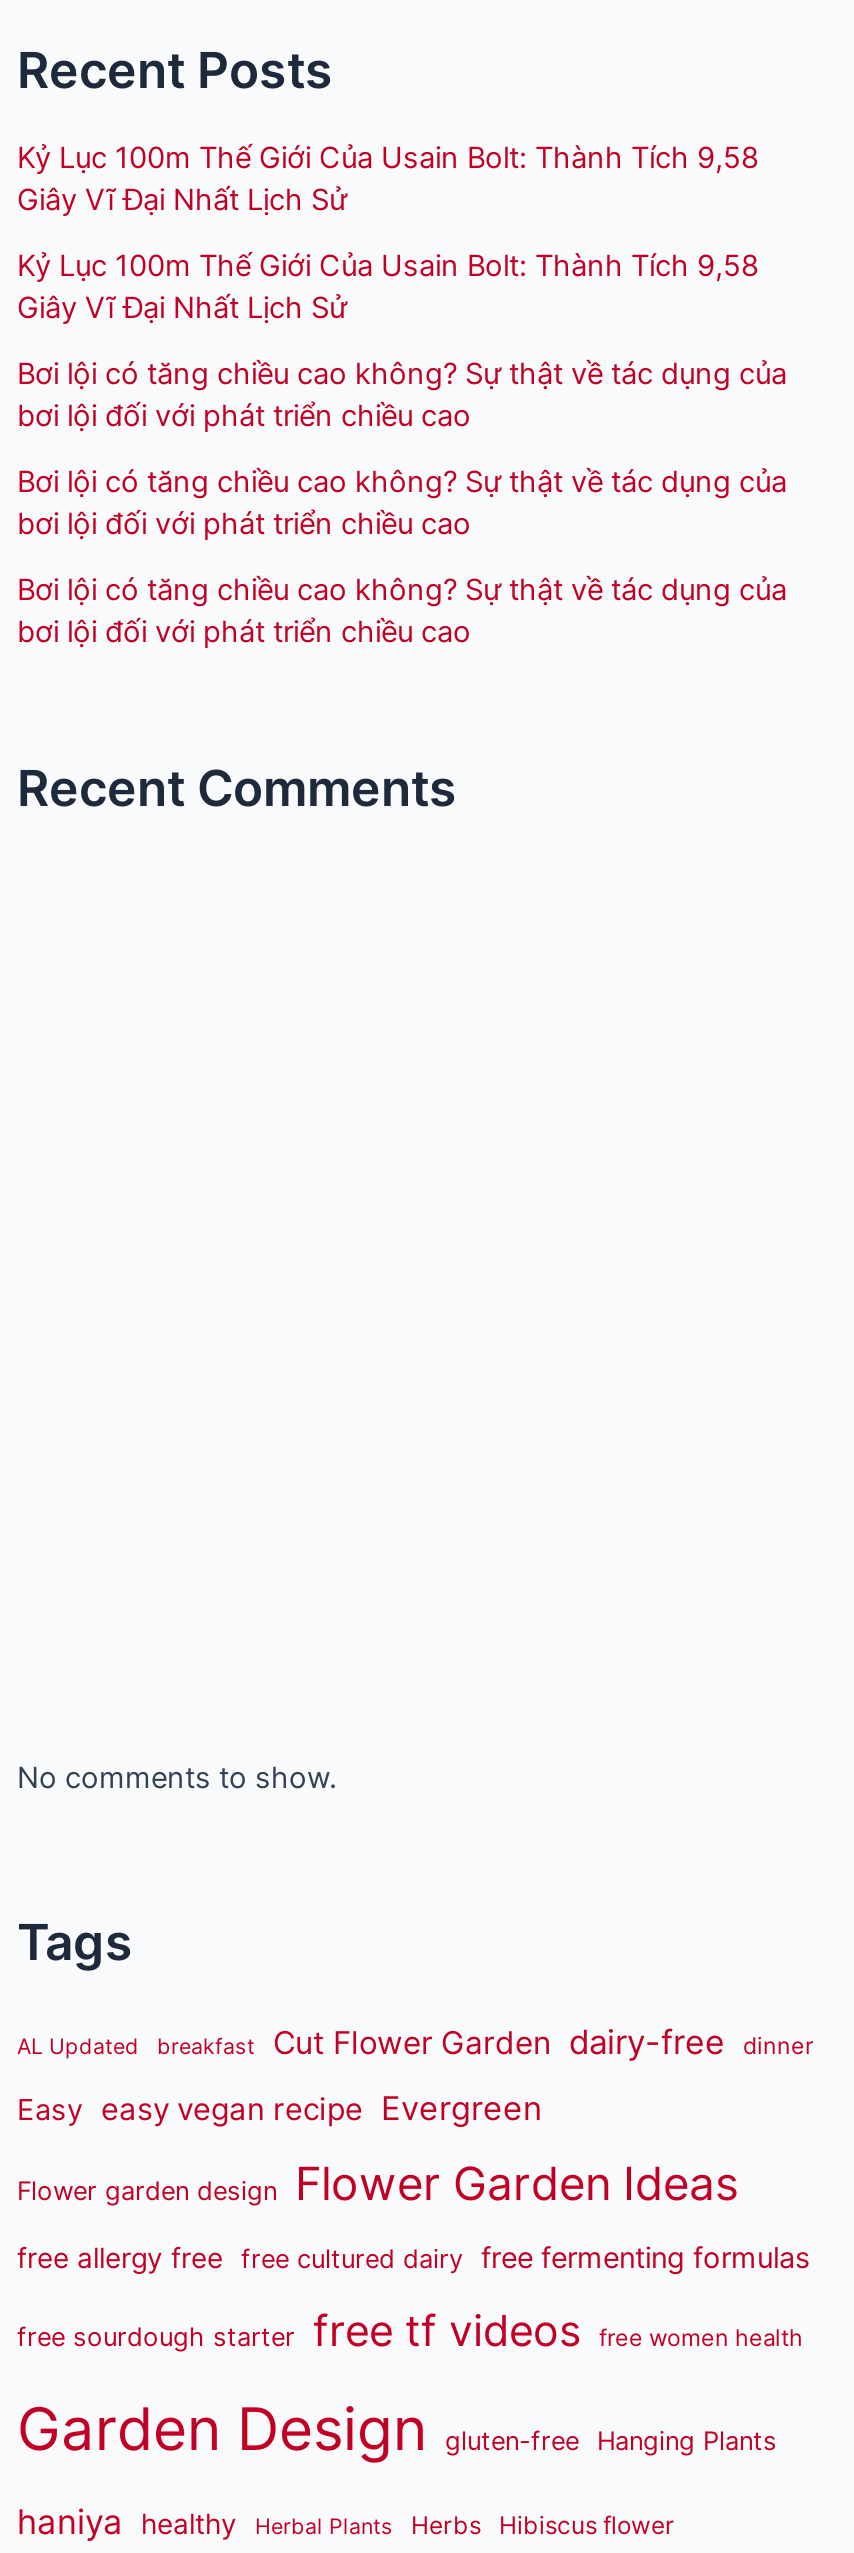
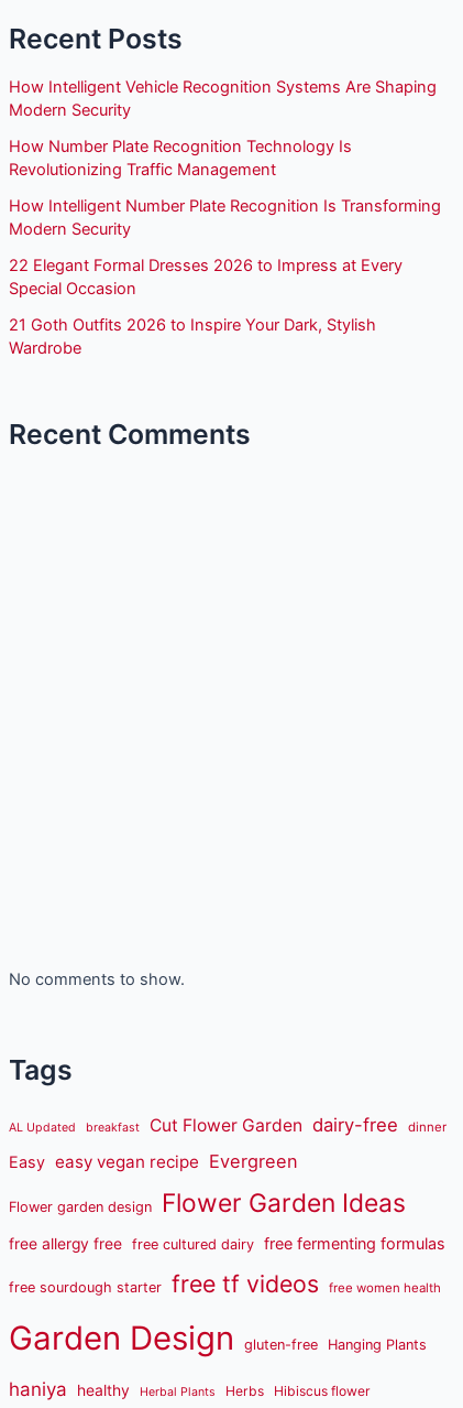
- Kỷ Lục 100m Thế Giới Của Usain Bolt: Thành Tích 9,58
- Giây Vĩ Đại Nhất Lịch Sử
+ How Intelligent Vehicle Recognition Systems Are Shaping
+ Modern Security

- Kỷ Lục 100m Thế Giới Của Usain Bolt: Thành Tích 9,58
- Giây Vĩ Đại Nhất Lịch Sử
+ How Number Plate Recognition Technology Is
+ Revolutionizing Traffic Management

- Bơi lội có tăng chiều cao không? Sự thật về tác dụng của
- bơi lội đối với phát triển chiều cao
+ How Intelligent Number Plate Recognition Is Transforming
+ Modern Security

- Bơi lội có tăng chiều cao không? Sự thật về tác dụng của
- bơi lội đối với phát triển chiều cao
+ 22 Elegant Formal Dresses 2026 to Impress at Every
+ Special Occasion

- Bơi lội có tăng chiều cao không? Sự thật về tác dụng của
- bơi lội đối với phát triển chiều cao
+ 21 Goth Outfits 2026 to Inspire Your Dark, Stylish
+ Wardrobe
